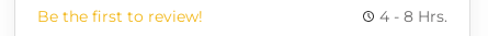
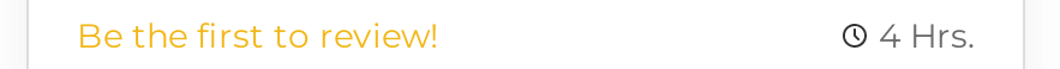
- 4 - 8 Hrs.
+ 4 Hrs.
